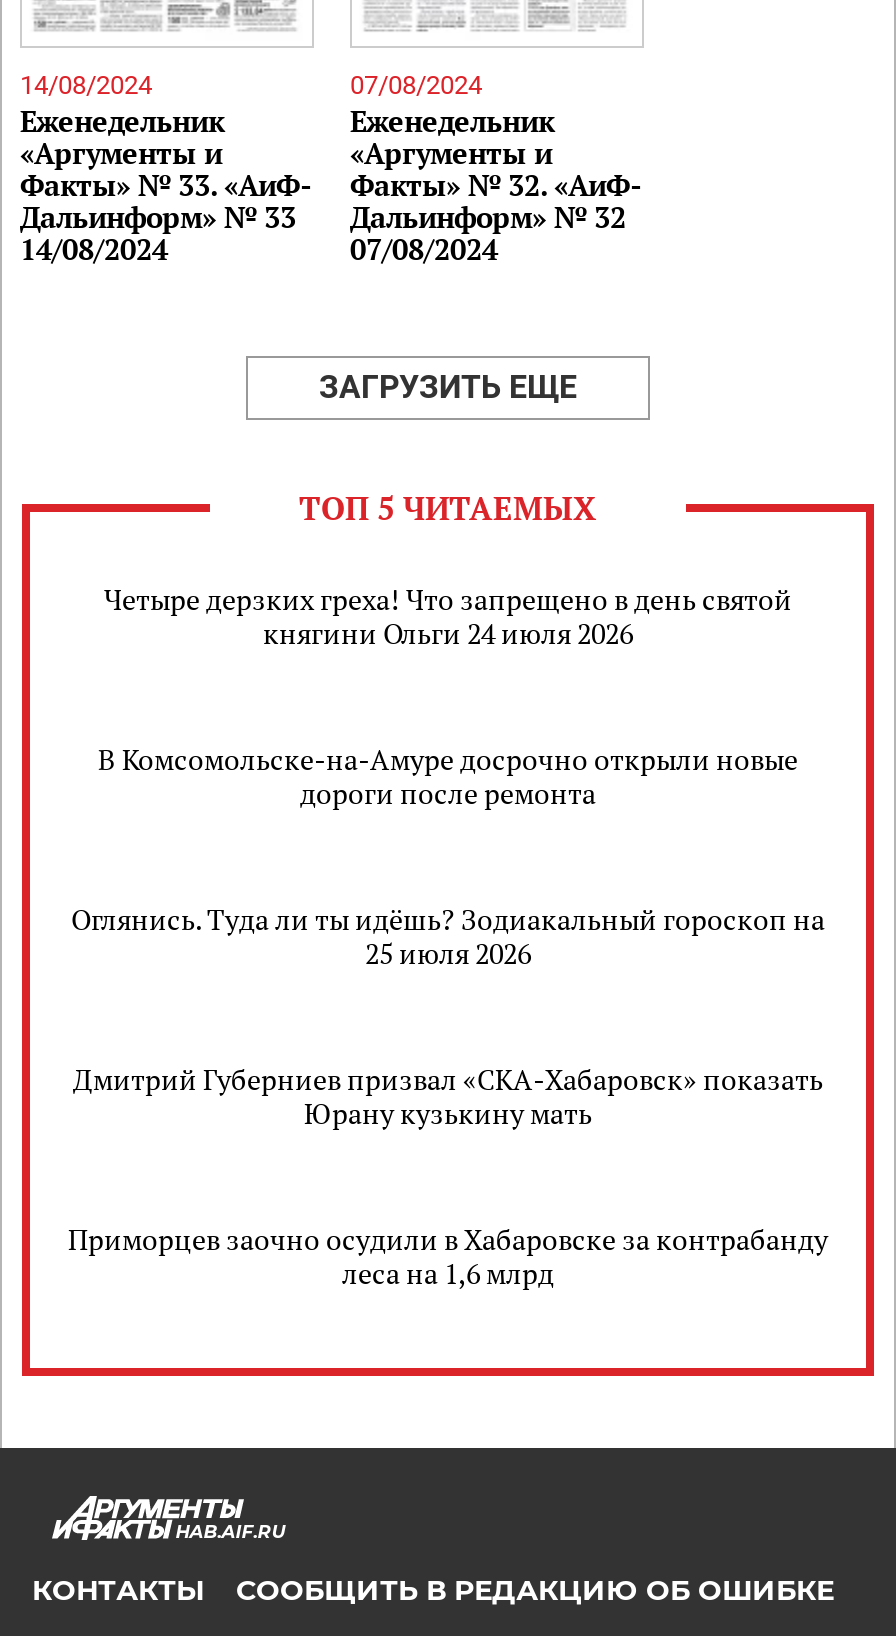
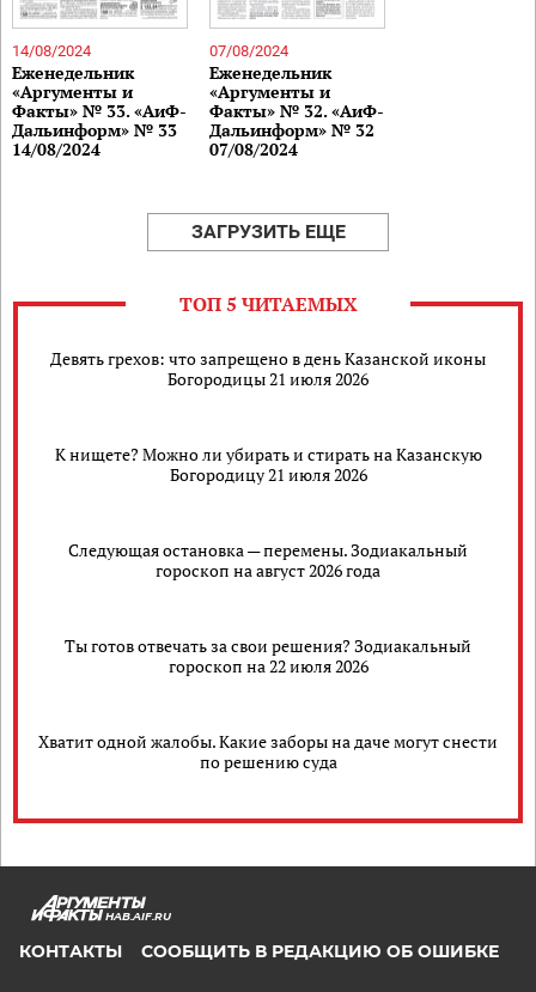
- Четыре дерзких греха! Что запрещено в день святой
- княгини Ольги 24 июля 2026
+ Девять грехов: что запрещено в день Казанской иконы
+ Богородицы 21 июля 2026

- В Комсомольске-на-Амуре досрочно открыли новые
- дороги после ремонта
+ К нищете? Можно ли убирать и стирать на Казанскую
+ Богородицу 21 июля 2026

- Оглянись. Туда ли ты идёшь? Зодиакальный гороскоп на
- 25 июля 2026
+ Следующая остановка — перемены. Зодиакальный
+ гороскоп на август 2026 года

- Дмитрий Губерниев призвал «СКА-Хабаровск» показать
- Юрану кузькину мать
+ Ты готов отвечать за свои решения? Зодиакальный
+ гороскоп на 22 июля 2026

- Приморцев заочно осудили в Хабаровске за контрабанду
- леса на 1,6 млрд
+ Хватит одной жалобы. Какие заборы на даче могут снести
+ по решению суда
